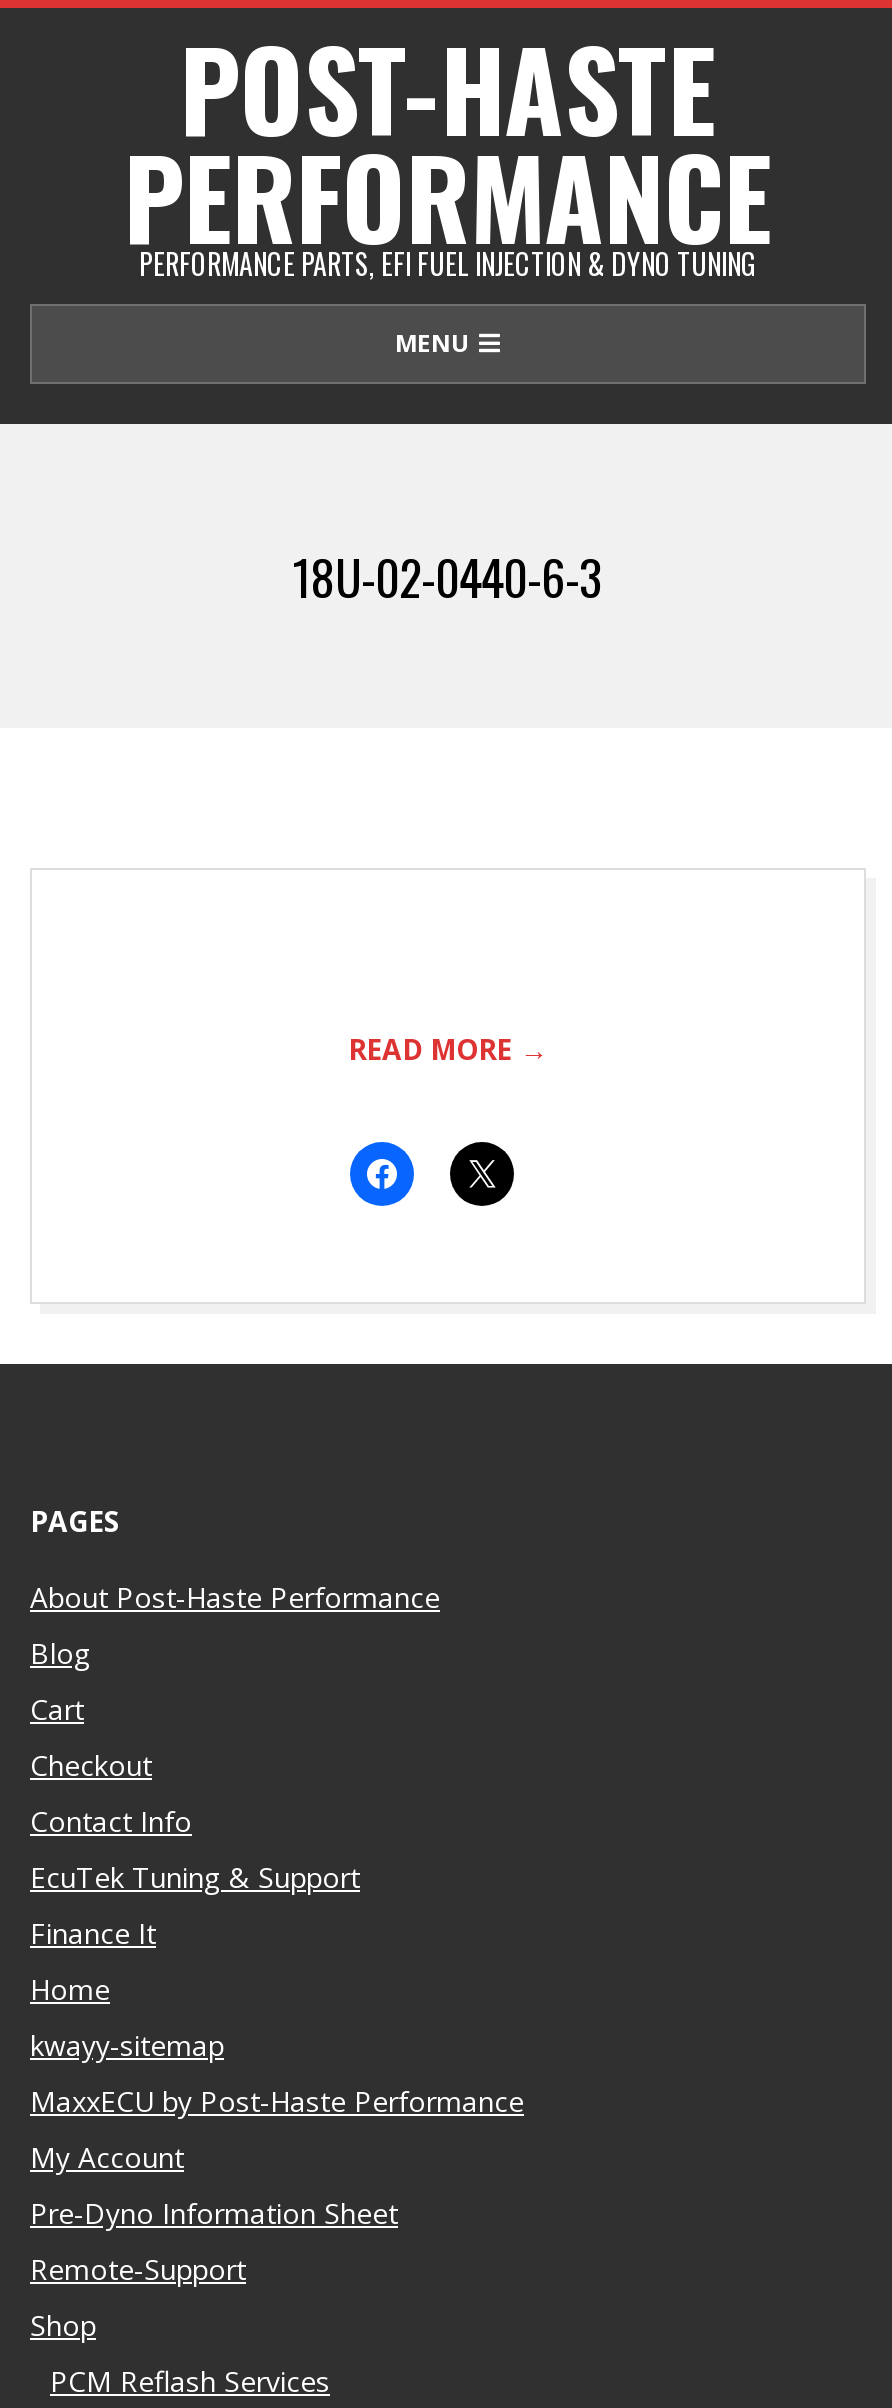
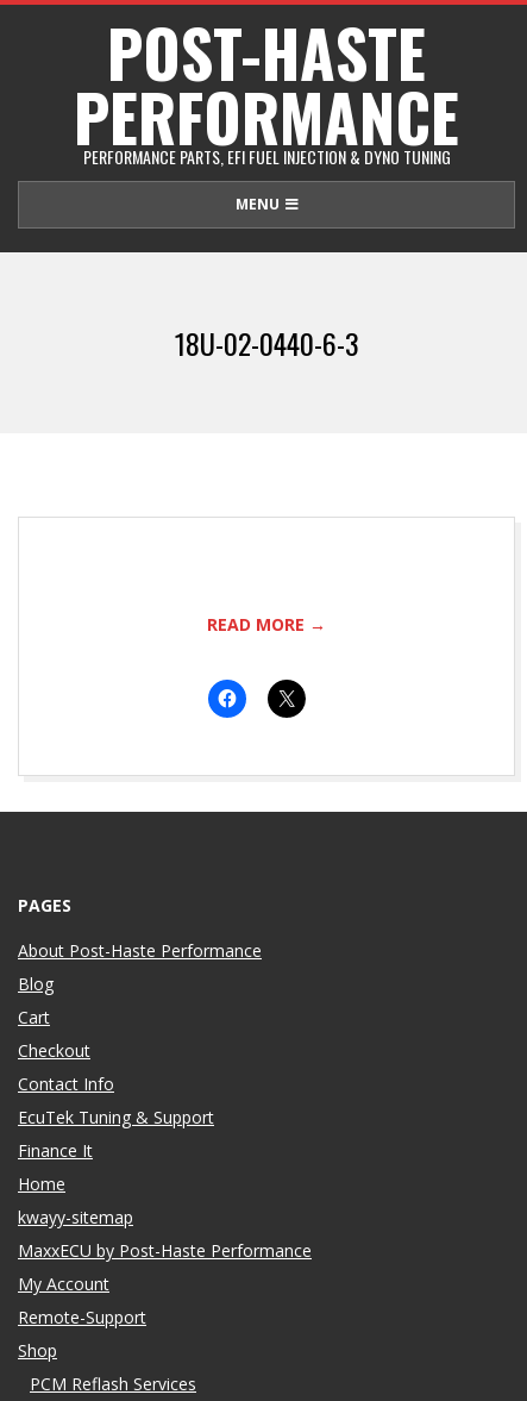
- Pre-Dyno Information Sheet
